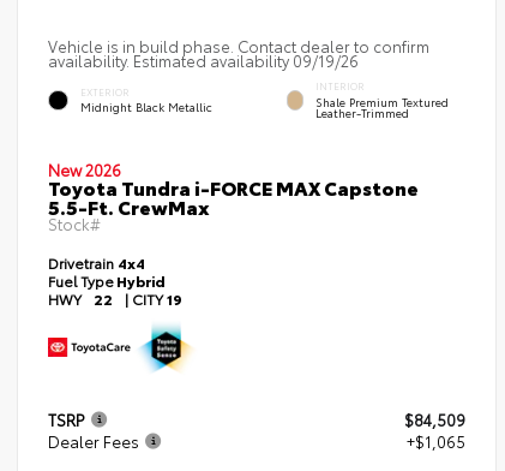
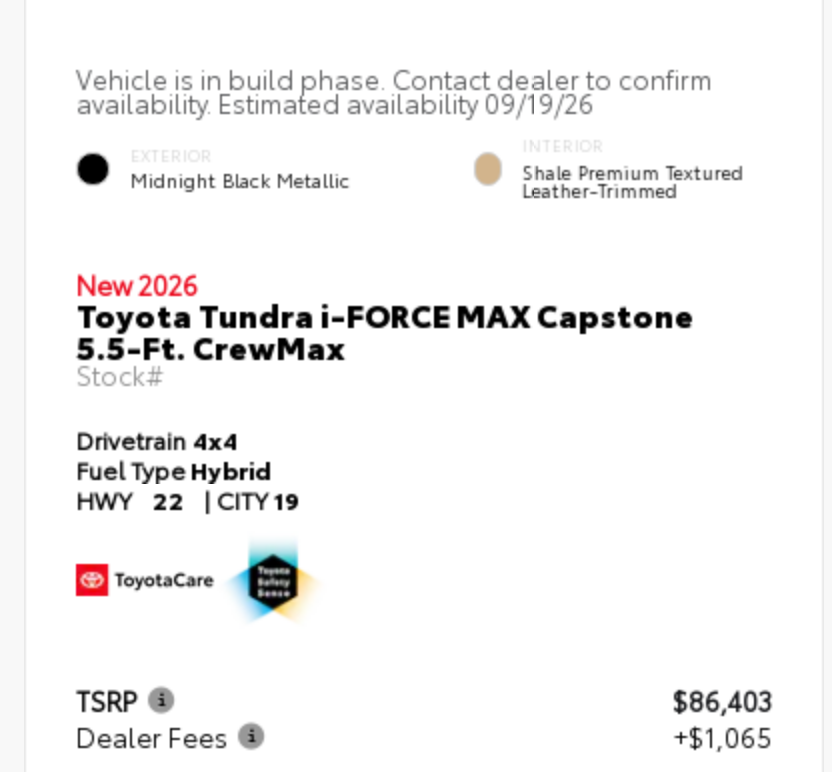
- $84,509
+ $86,403
